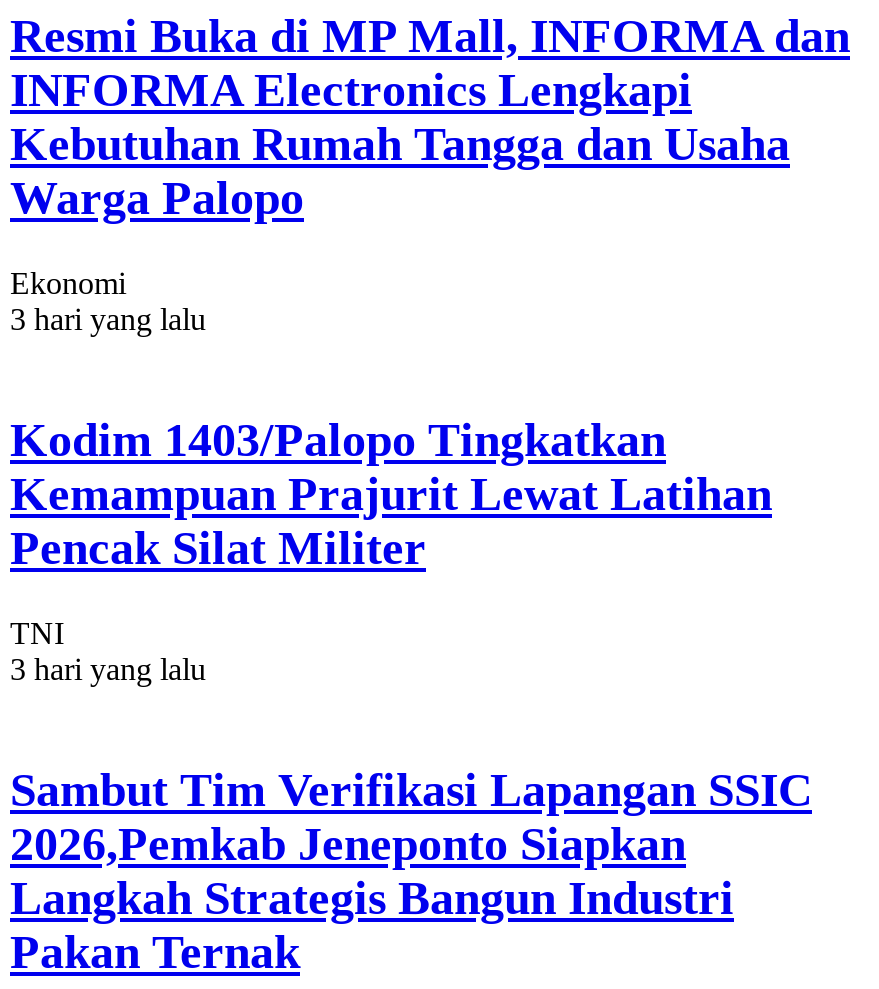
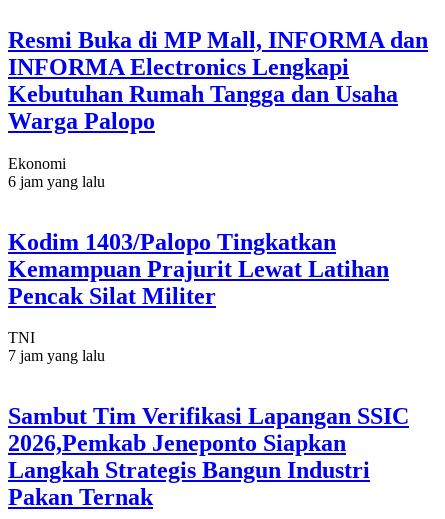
- 3 hari yang lalu
+ 6 jam yang lalu

- 3 hari yang lalu
+ 7 jam yang lalu
